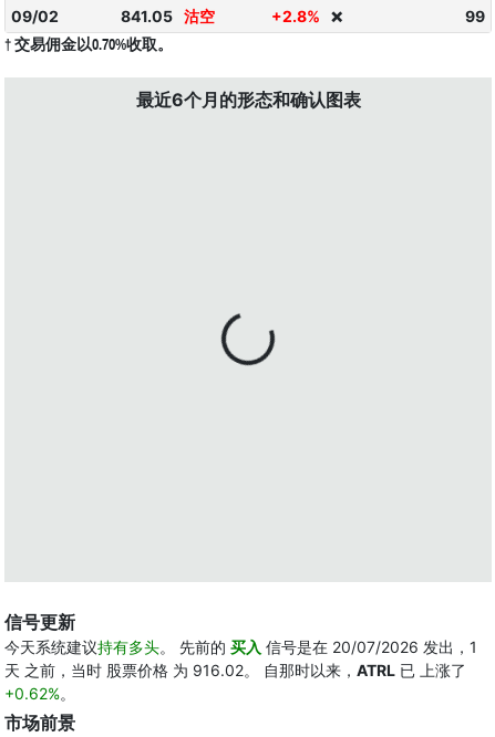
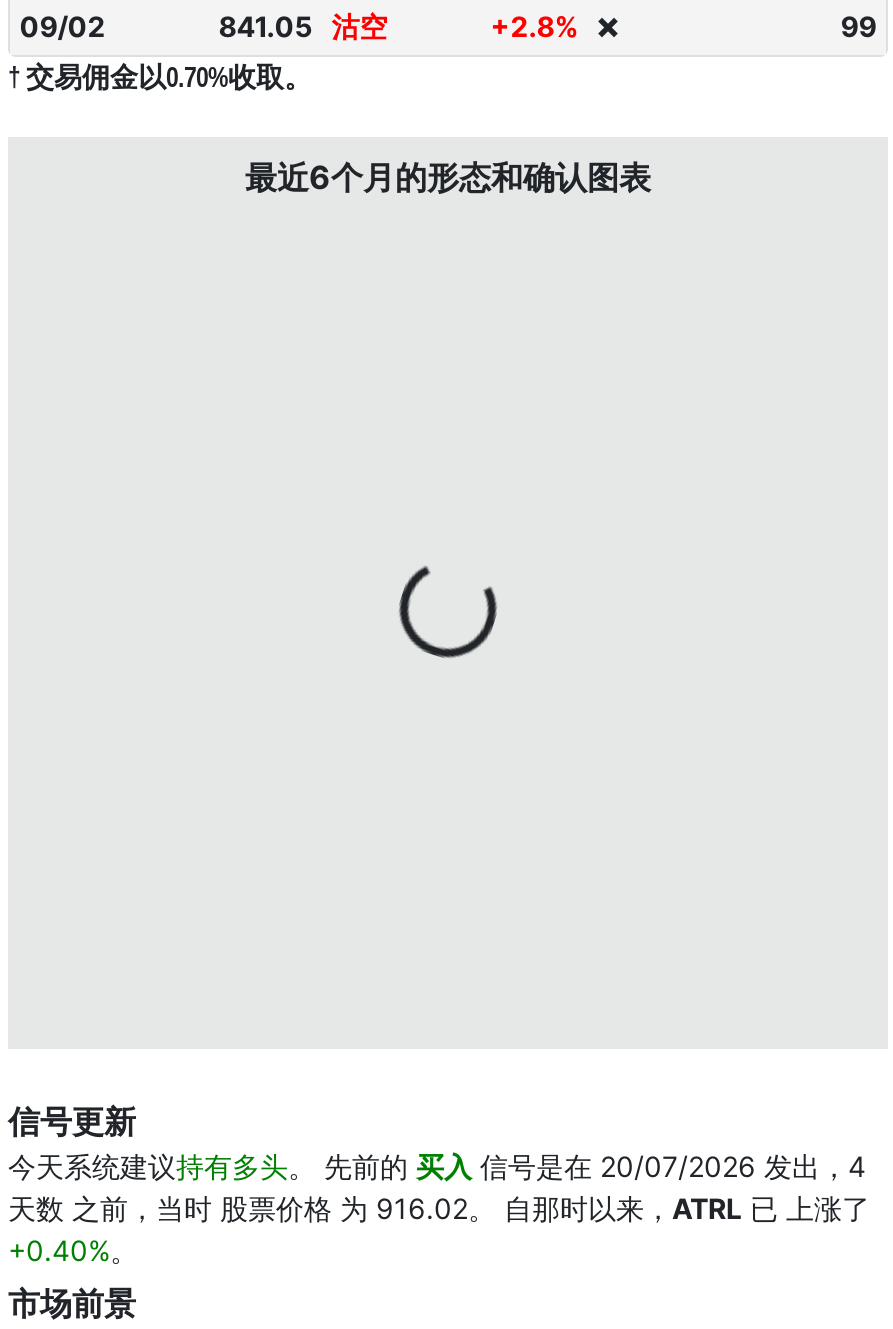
- 今天系统建议持有多头。 先前的买入信号是在 20/07/2026 发出，1
- 天 之前，当时 股票价格 为 916.02。 自那时以来，ATRL已 上涨了
- +0.62%。
+ 今天系统建议持有多头。 先前的买入信号是在 20/07/2026 发出，4
+ 天数 之前，当时 股票价格 为 916.02。 自那时以来，ATRL已 上涨了
+ +0.40%。
